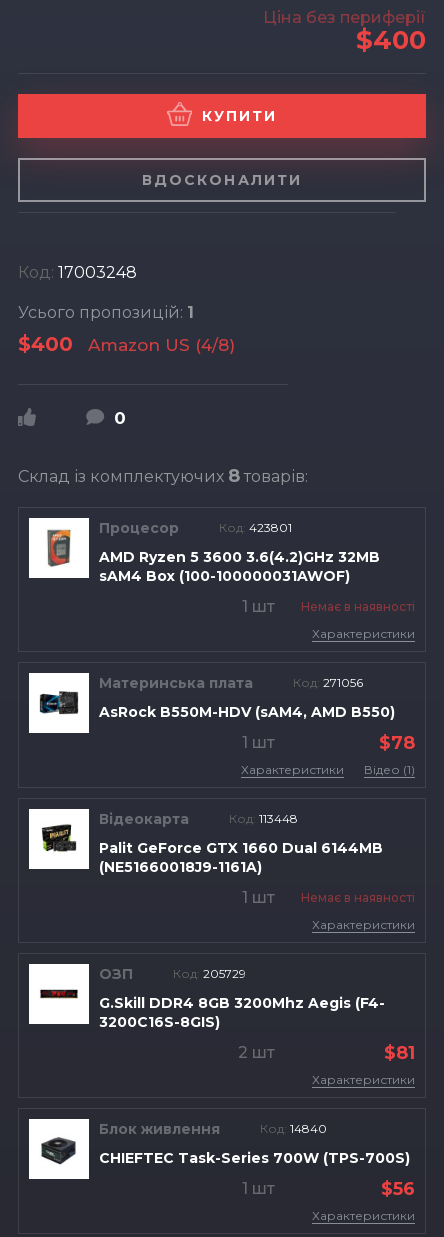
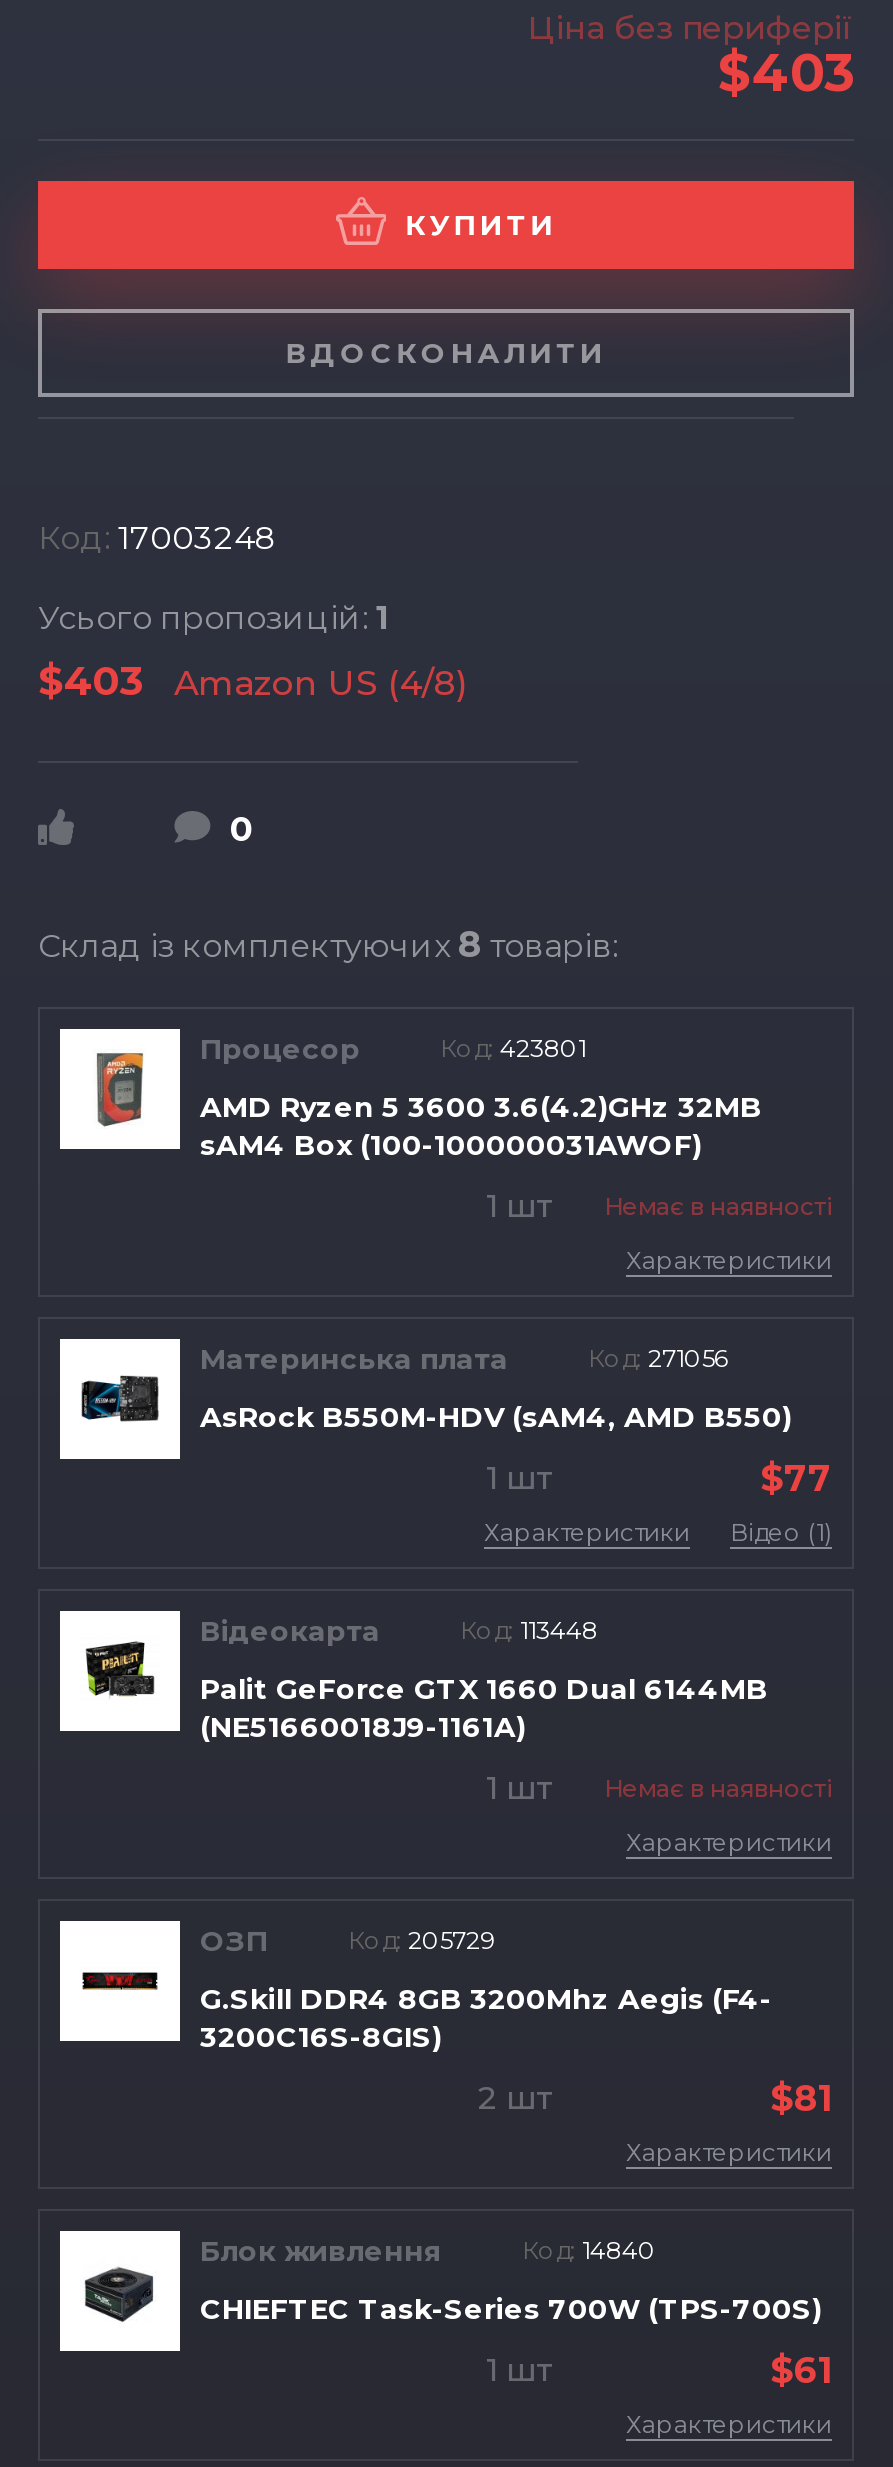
- $400
+ $403

- $400 Amazon US (4/8)
+ $403 Amazon US (4/8)

- $78
+ $77

- $56
+ $61
